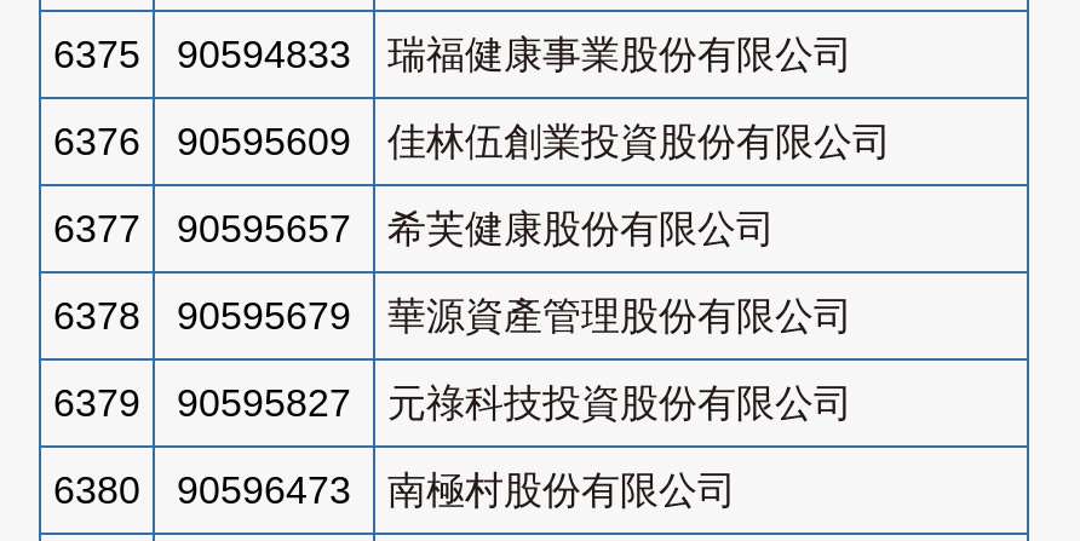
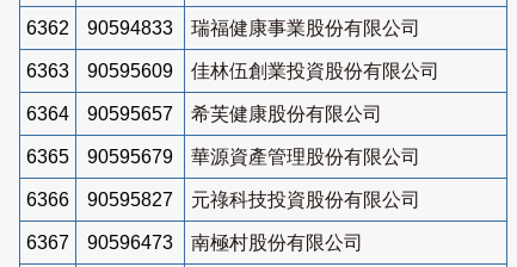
- 6375 90594833 瑞福健康事業股份有限公司
+ 6362 90594833 瑞福健康事業股份有限公司

- 6376 90595609 佳林伍創業投資股份有限公司
+ 6363 90595609 佳林伍創業投資股份有限公司

- 6377 90595657 希芙健康股份有限公司
+ 6364 90595657 希芙健康股份有限公司

- 6378 90595679 華源資產管理股份有限公司
+ 6365 90595679 華源資產管理股份有限公司

- 6379 90595827 元祿科技投資股份有限公司
+ 6366 90595827 元祿科技投資股份有限公司

- 6380 90596473 南極村股份有限公司
+ 6367 90596473 南極村股份有限公司
